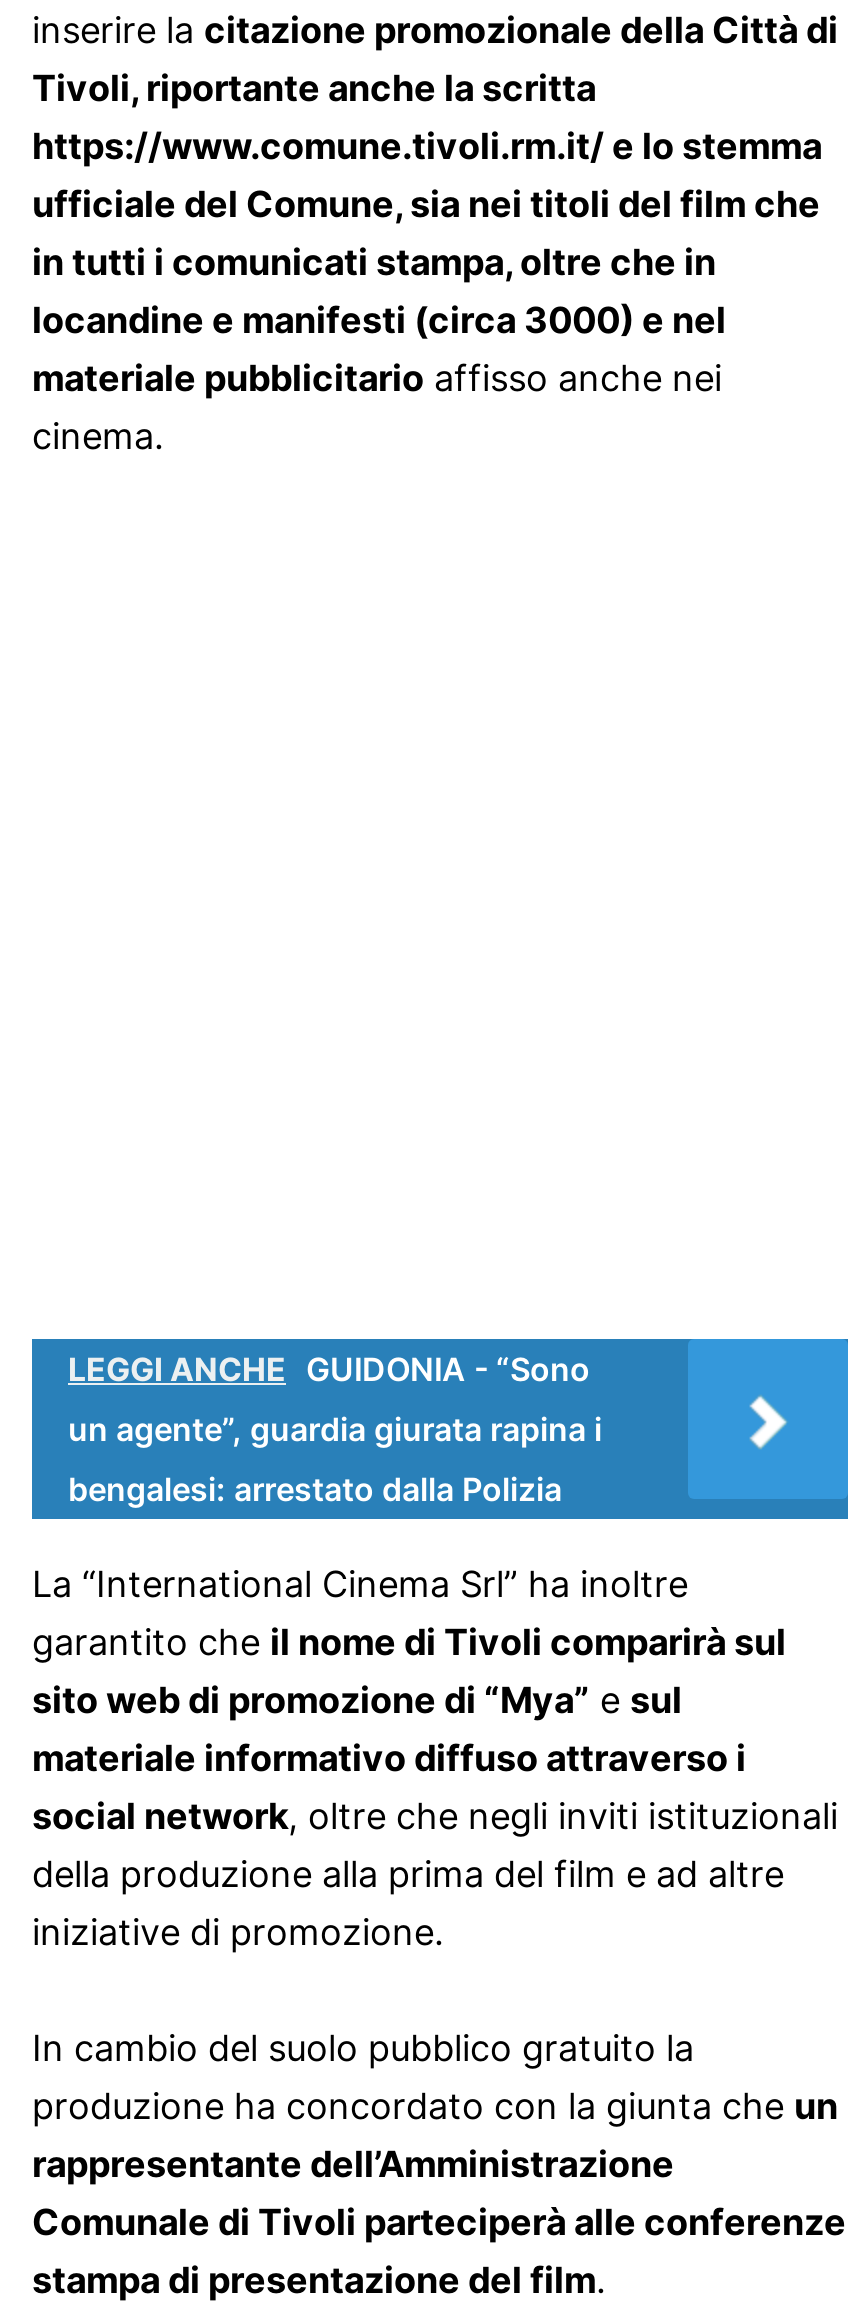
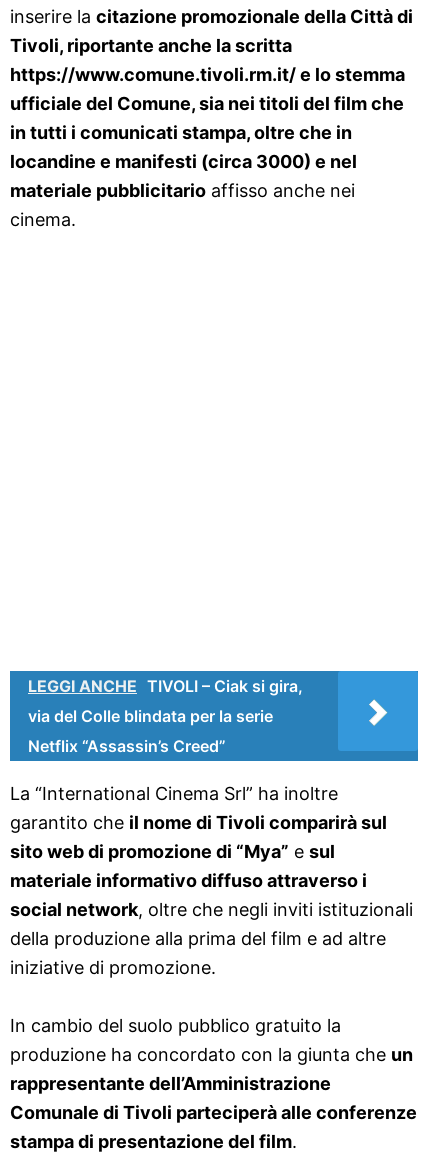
- LEGGI ANCHE GUIDONIA - “Sono
+ LEGGI ANCHE TIVOLI – Ciak si gira,

- un agente”, guardia giurata rapina i
+ via del Colle blindata per la serie

- bengalesi: arrestato dalla Polizia
+ Netflix “Assassin’s Creed”
